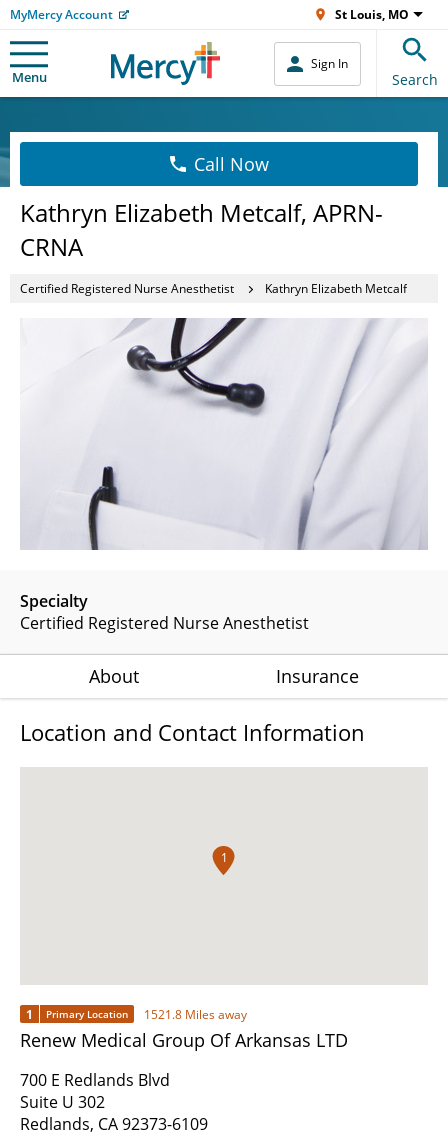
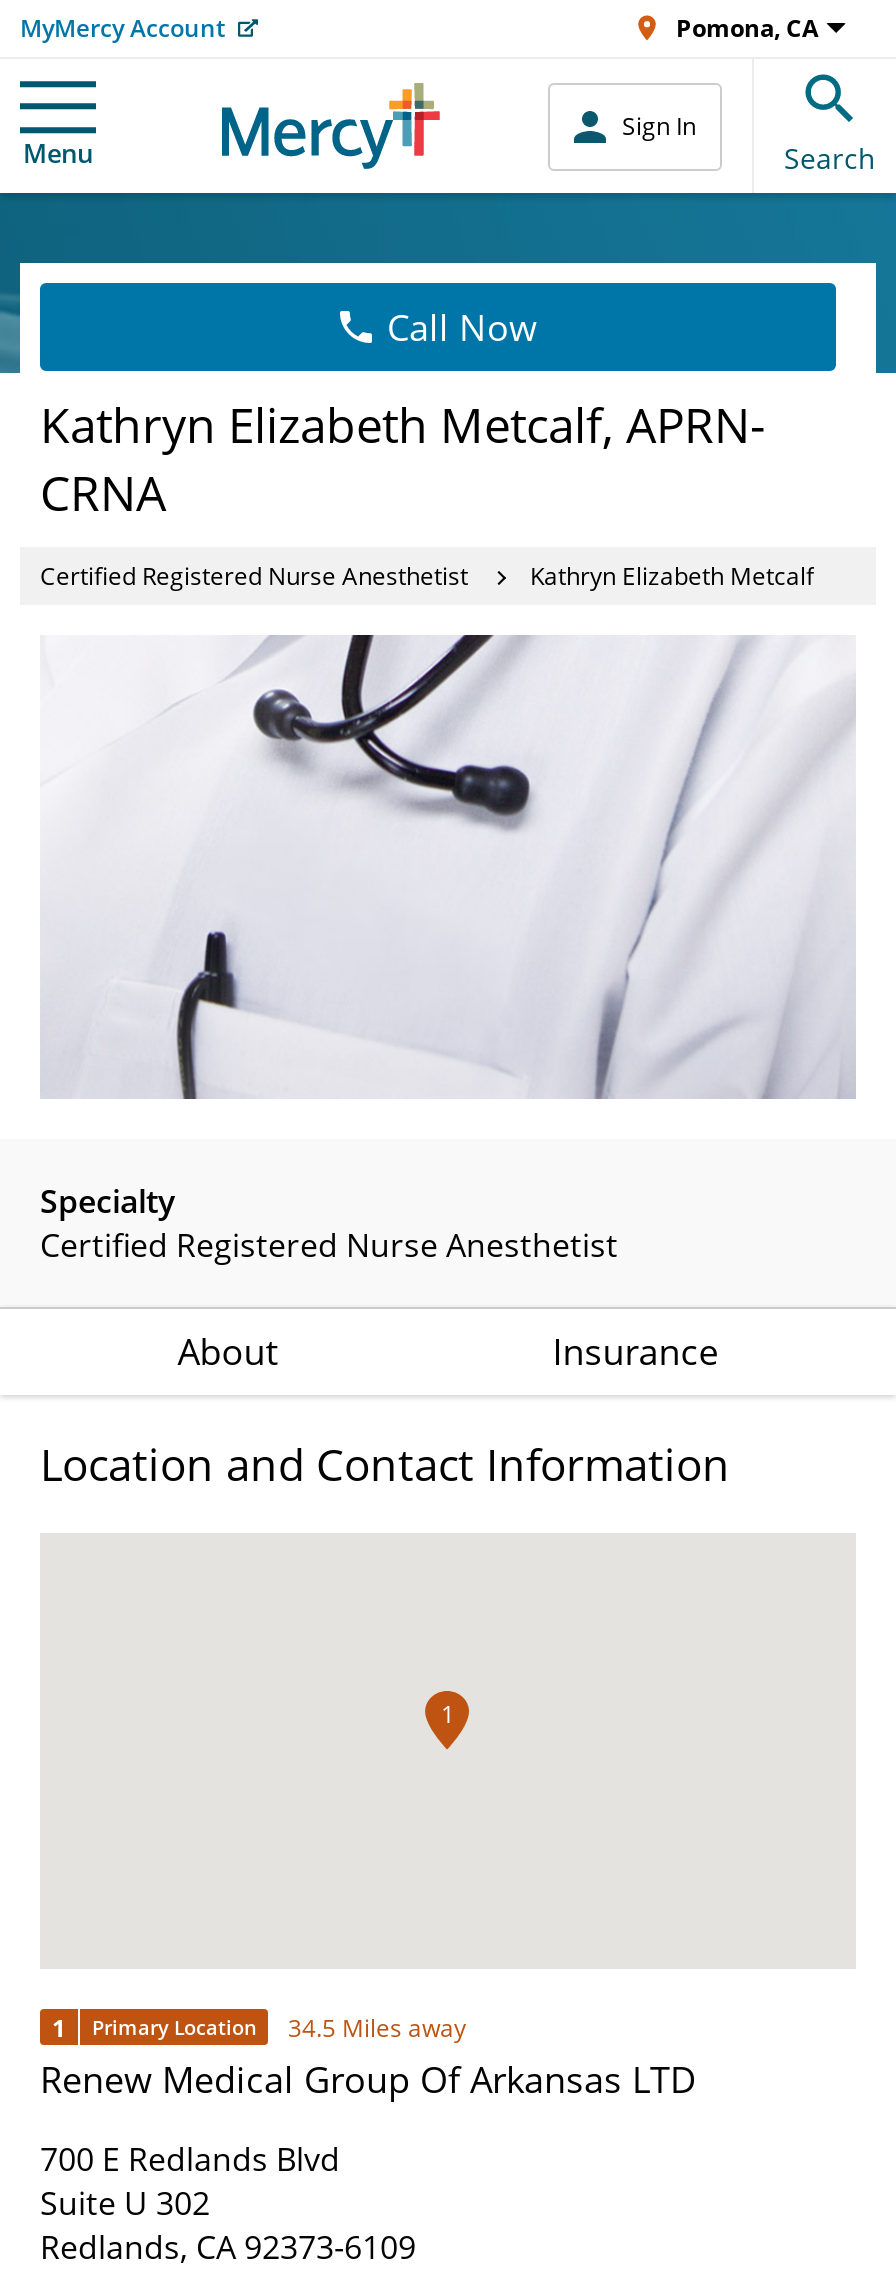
- St Louis, MO
+ Pomona, CA

- 1 Primary Location 1521.8 Miles away
+ 1 Primary Location 34.5 Miles away
